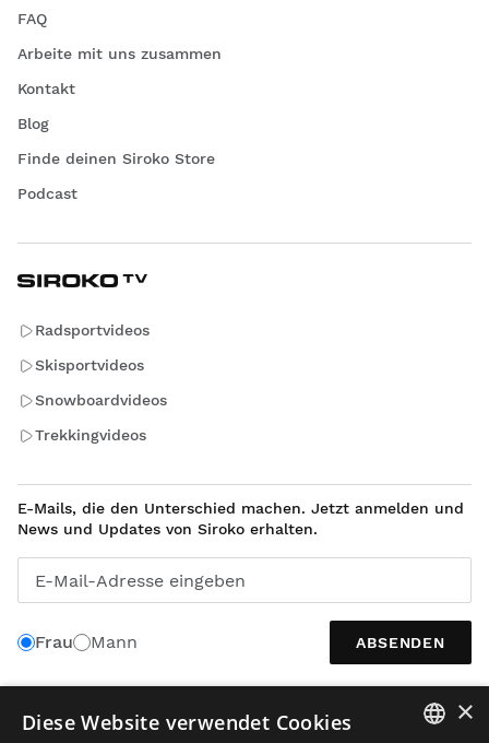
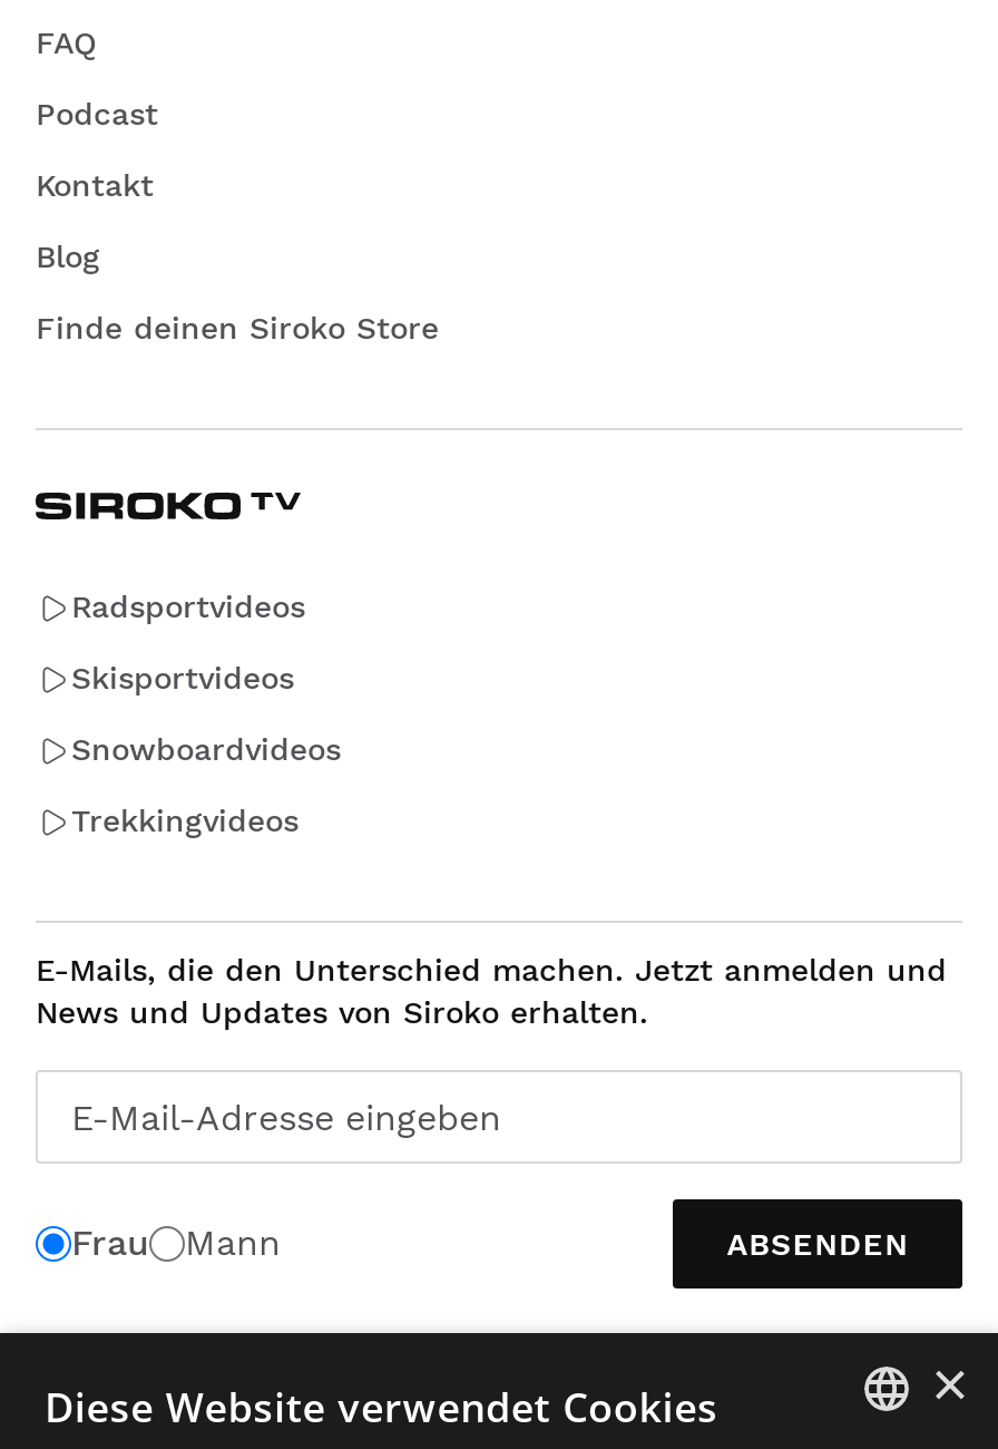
- Arbeite mit uns zusammen

moved up: Podcast
